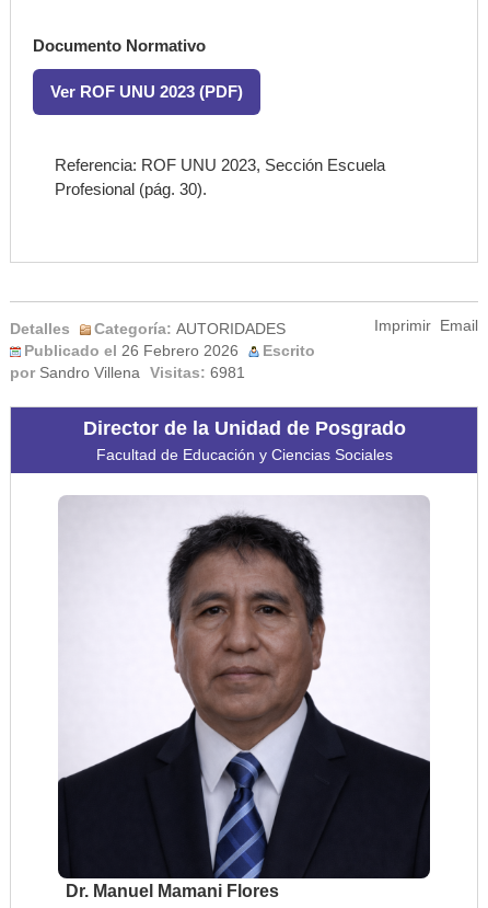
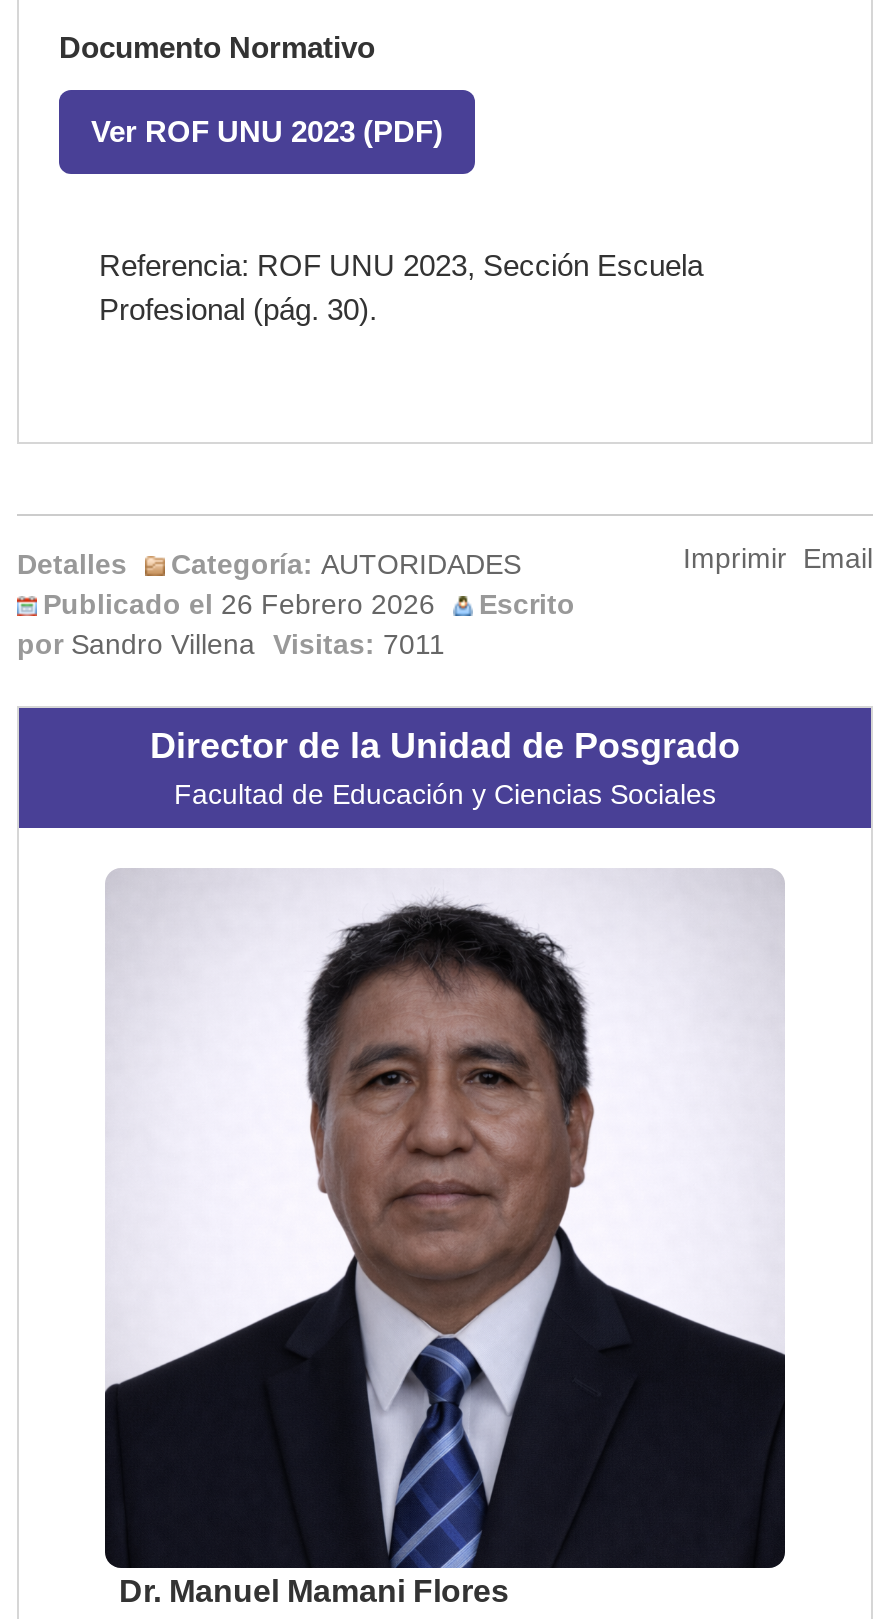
- por Sandro Villena Visitas: 6981
+ por Sandro Villena Visitas: 7011
